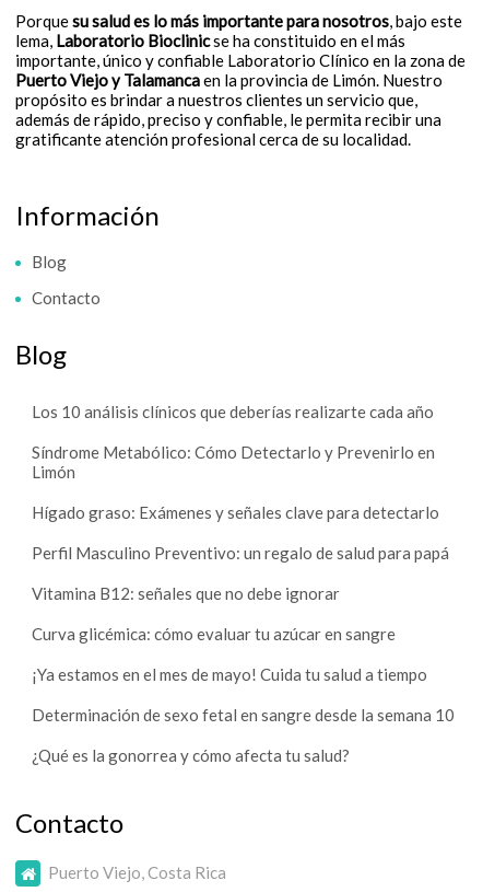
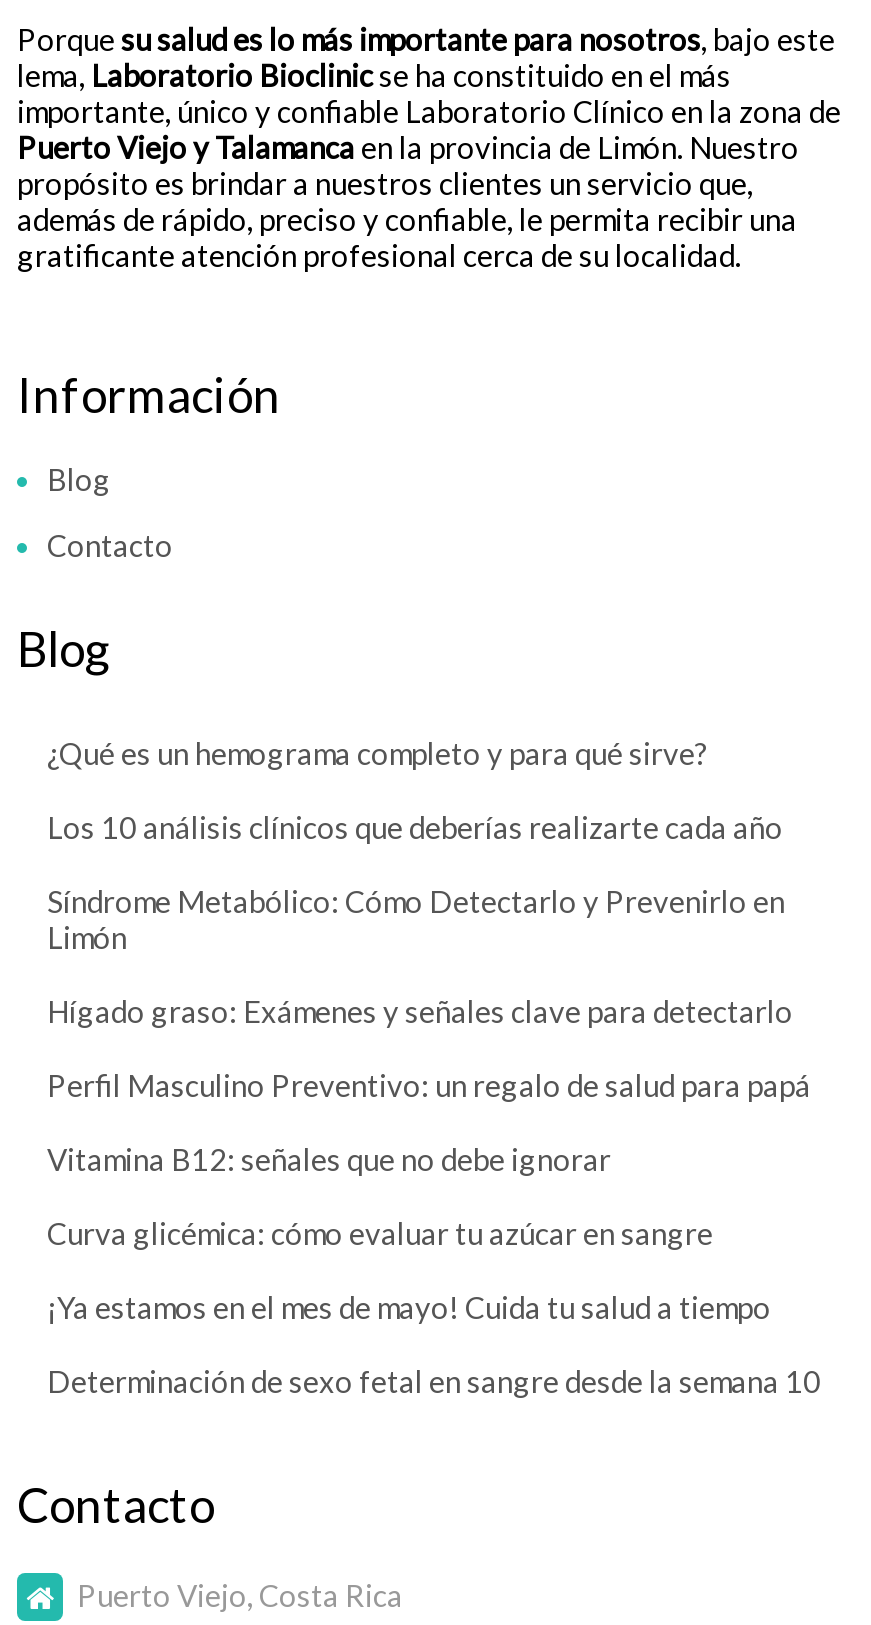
+ ¿Qué es un hemograma completo y para qué sirve?

moved down: Los 10 análisis clínicos que deberías realizarte cada año | Síndrome Metabólico: Cómo Detectarlo y Prevenirlo en | Limón | ... | ¡Ya estamos en el mes de mayo! Cuida tu salud a tiempo | Determinación de sexo fetal en sangre desde la semana 10

- ¿Qué es la gonorrea y cómo afecta tu salud?
